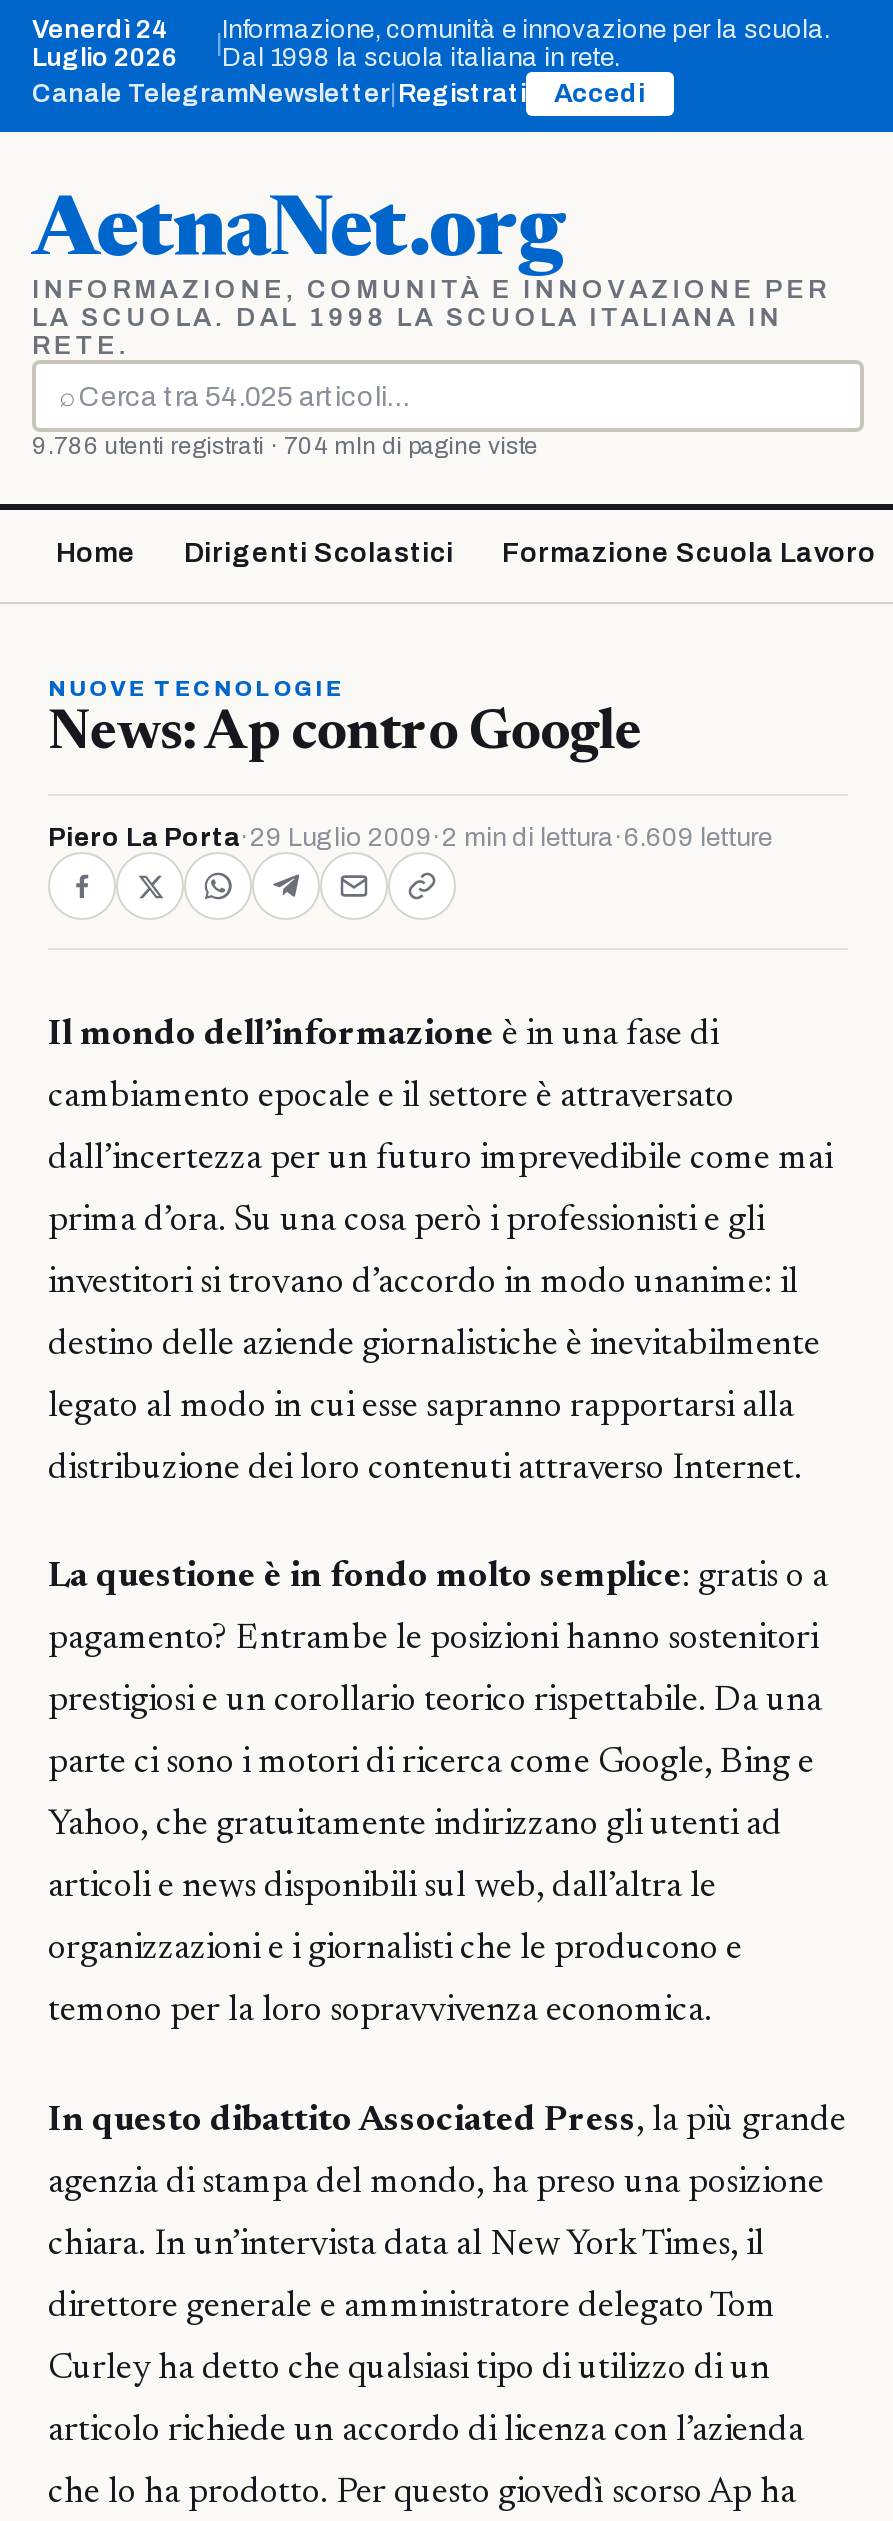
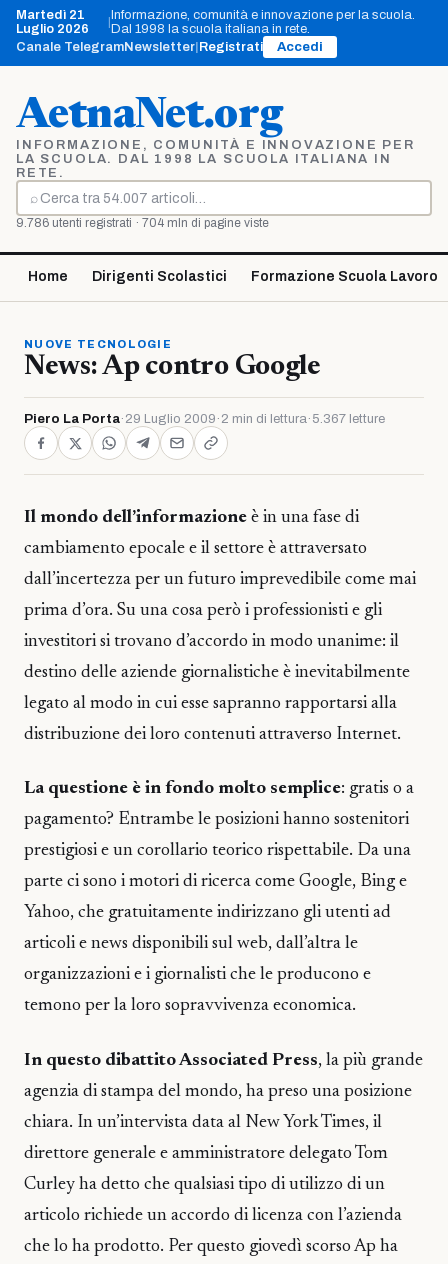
- Venerdì 24
+ Martedì 21

- Piero La Porta · 29 Luglio 2009 · 2 min di lettura · 6.609 letture
+ Piero La Porta · 29 Luglio 2009 · 2 min di lettura · 5.367 letture
